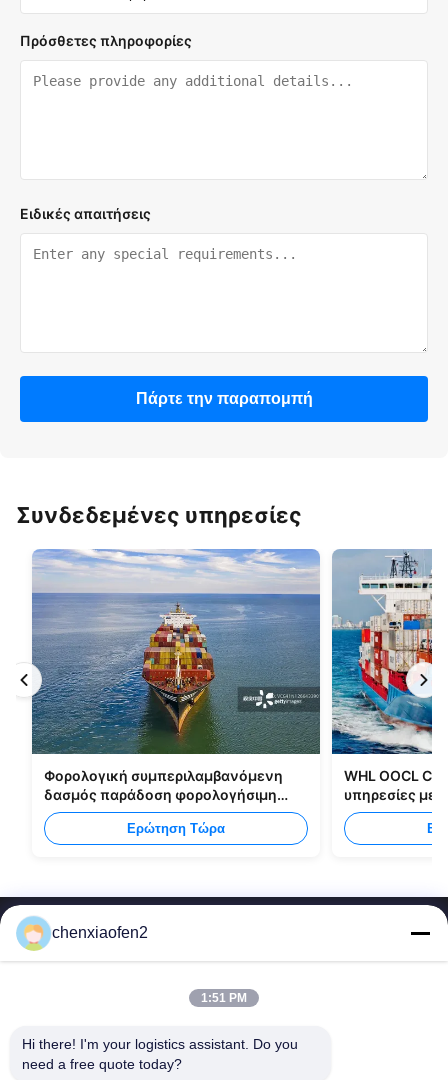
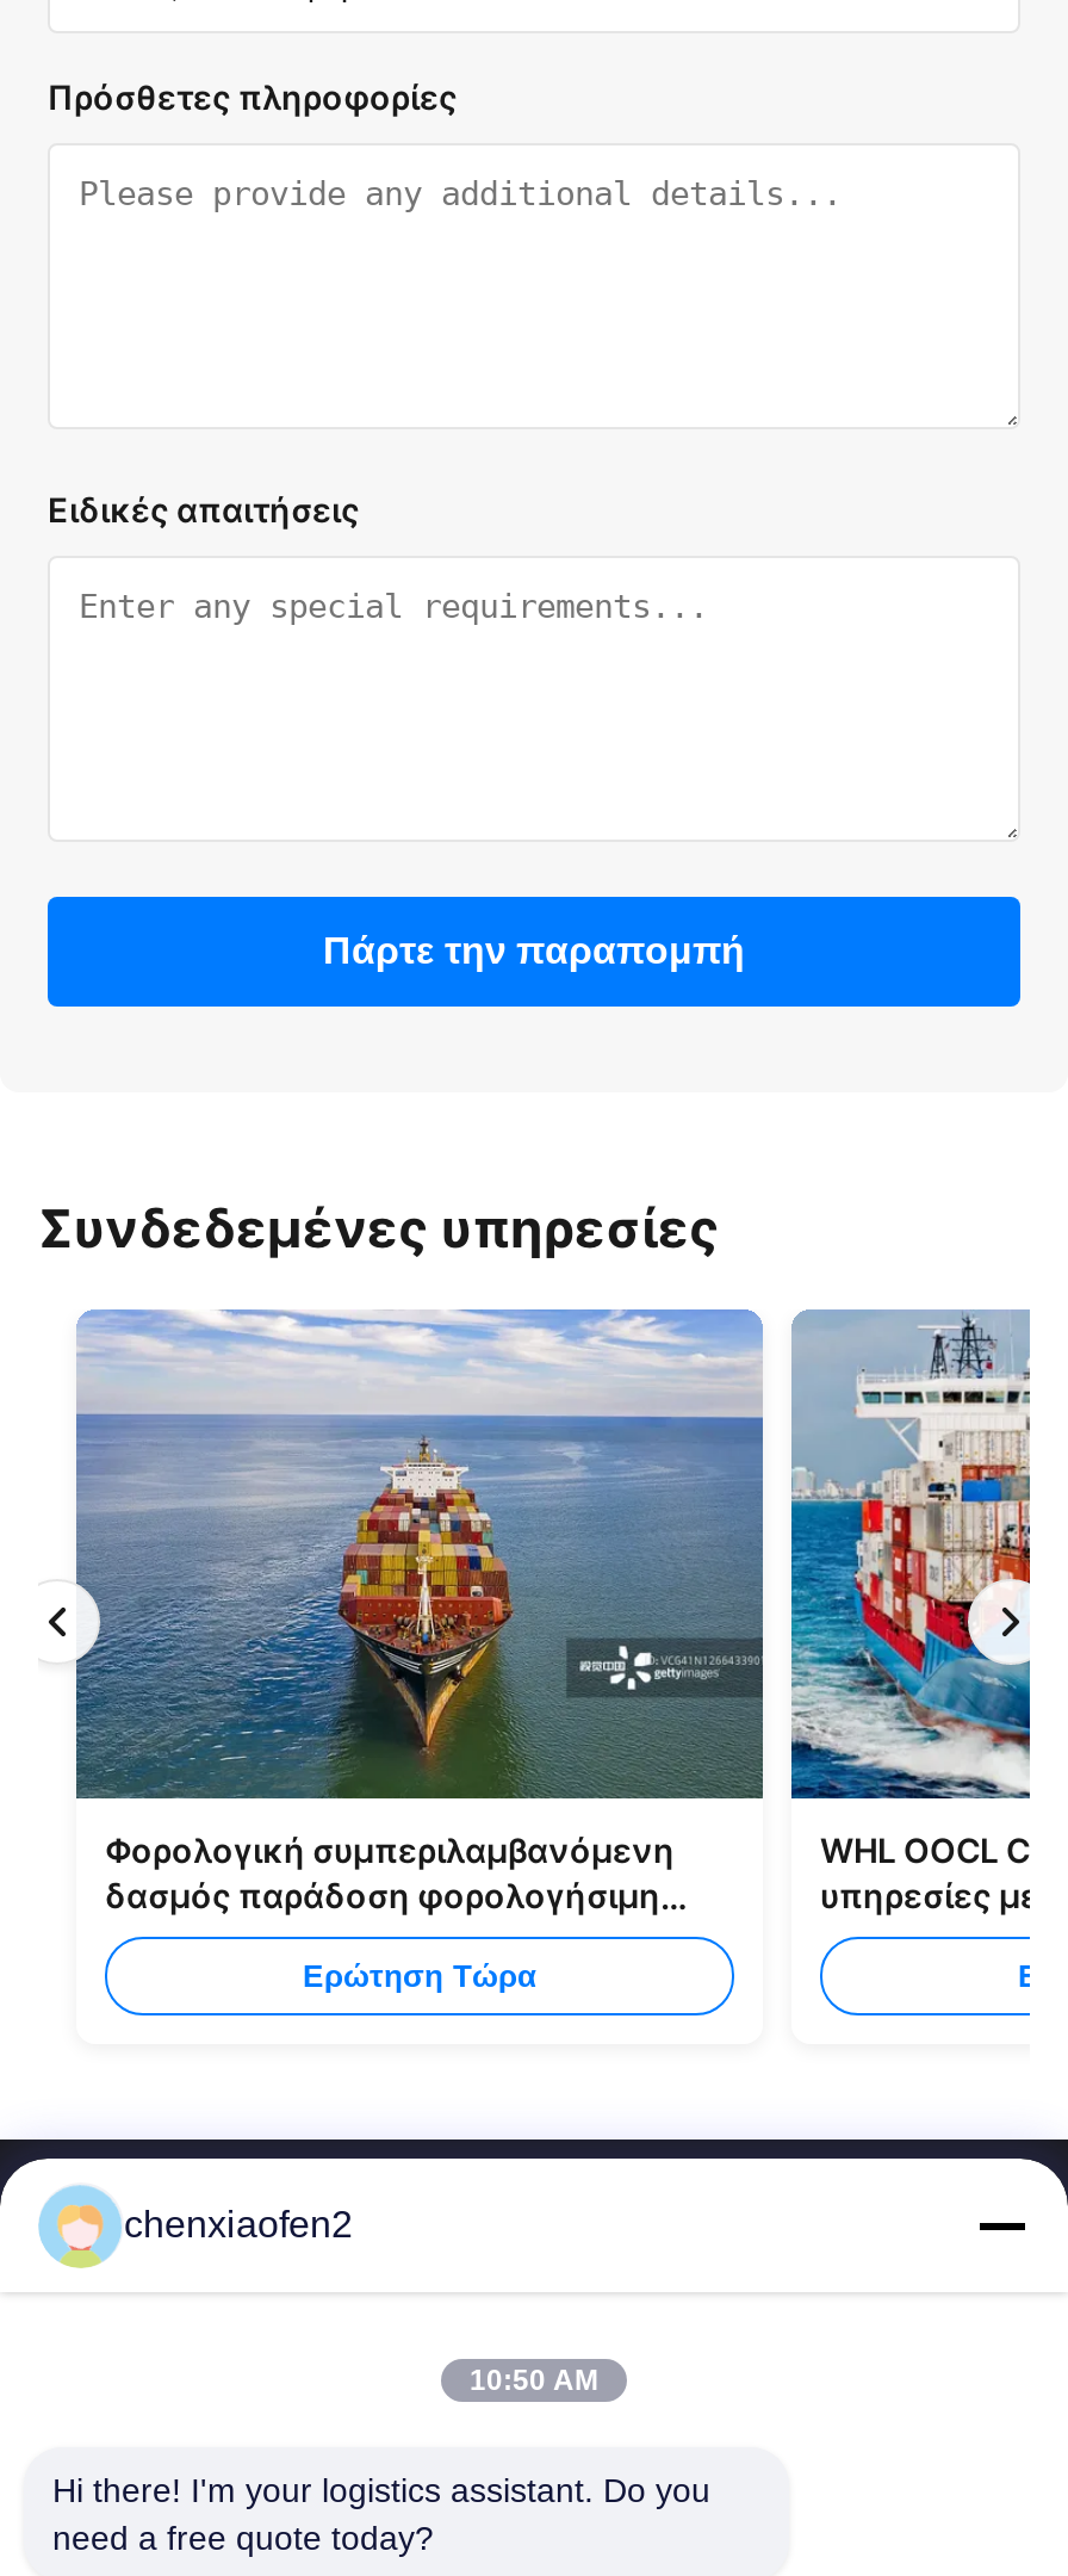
- 1:51 PM
+ 10:50 AM
